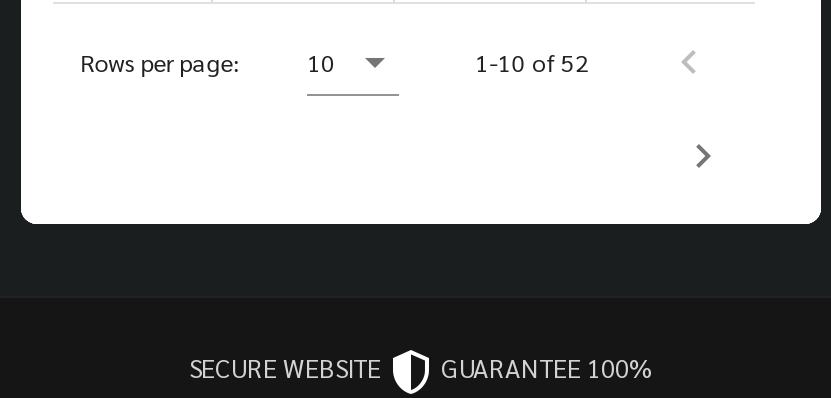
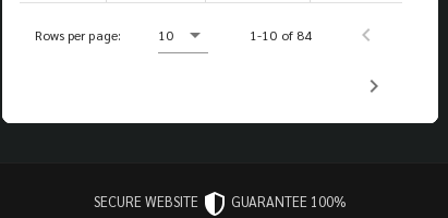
- 1-10 of 52
+ 1-10 of 84
